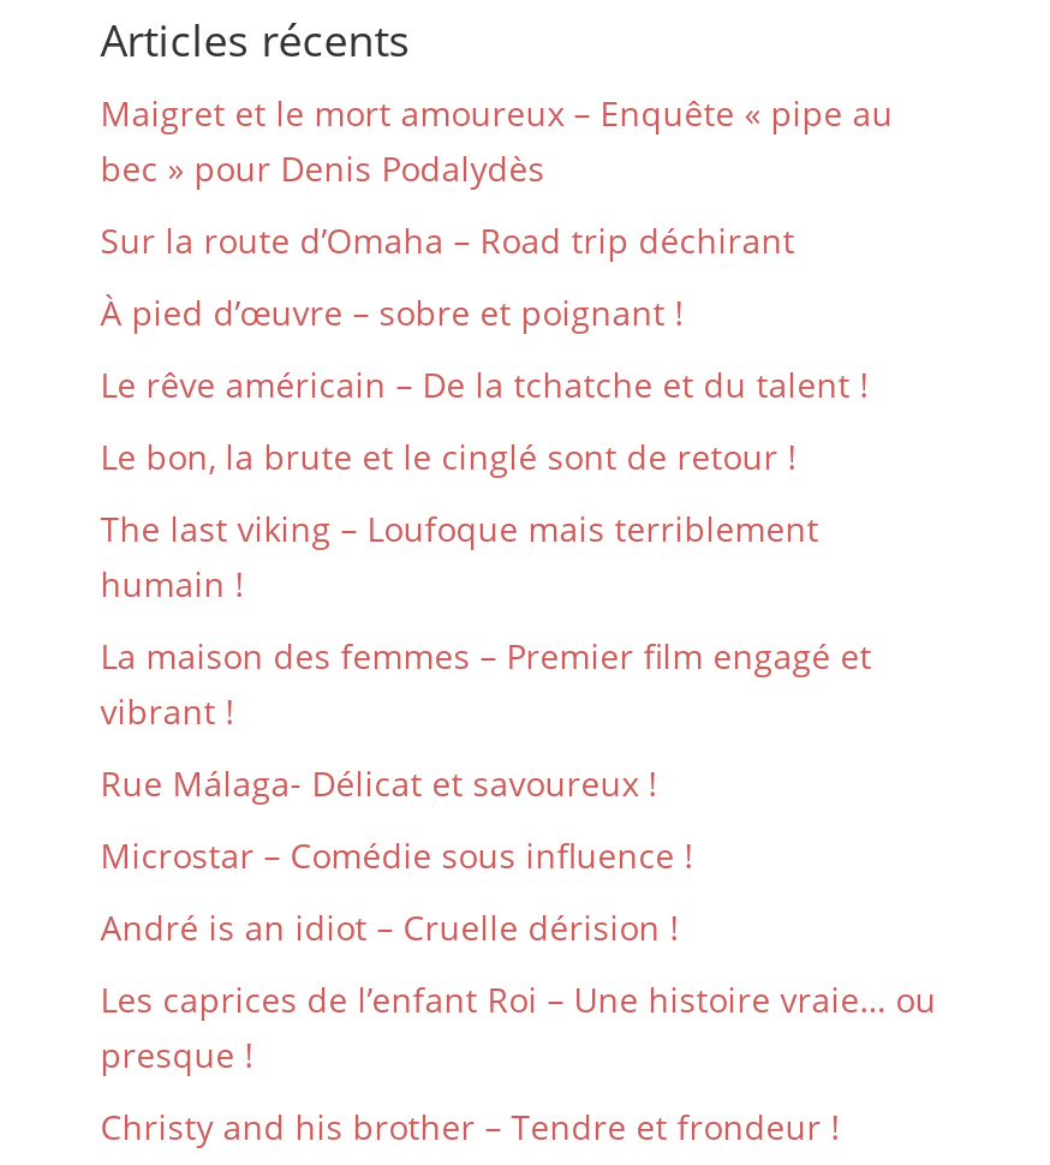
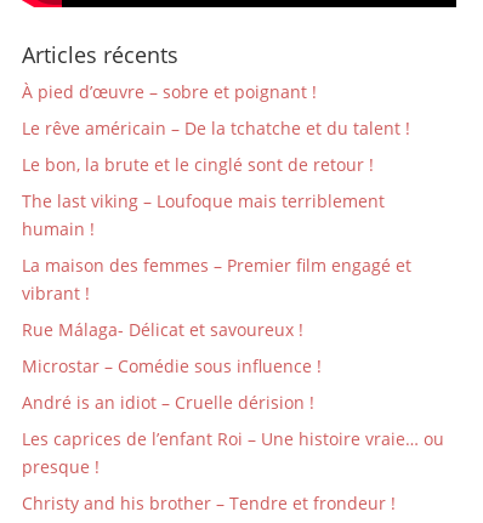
- Maigret et le mort amoureux – Enquête « pipe au
- bec » pour Denis Podalydès
- Sur la route d’Omaha – Road trip déchirant
